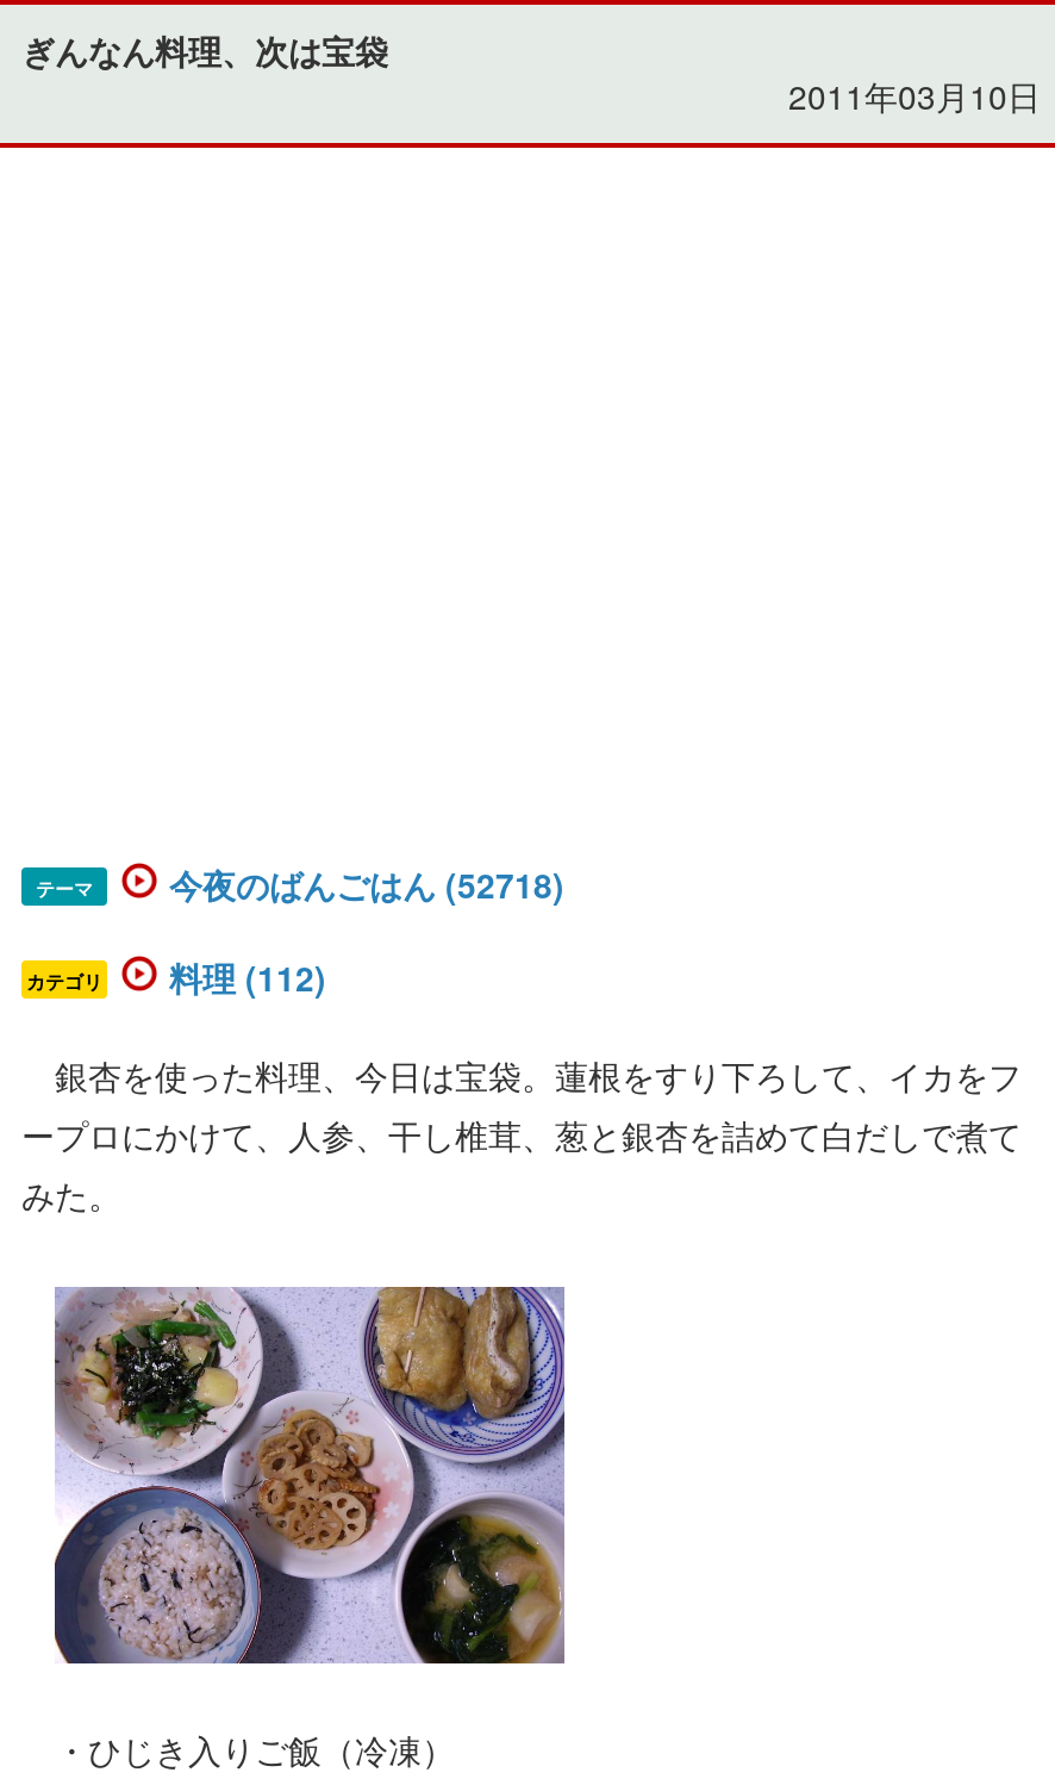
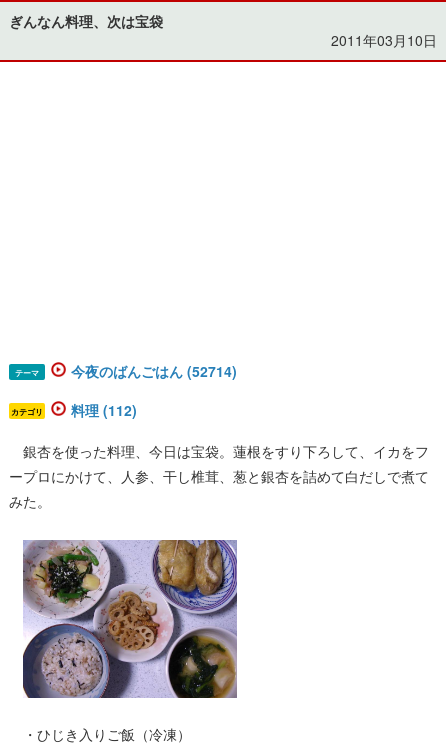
- 今夜のばんごはん (52718)
+ 今夜のばんごはん (52714)
